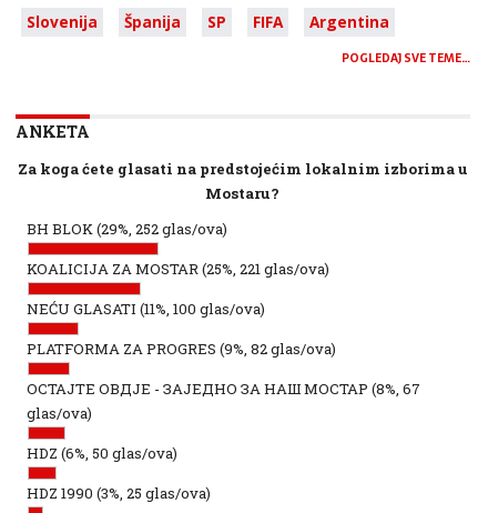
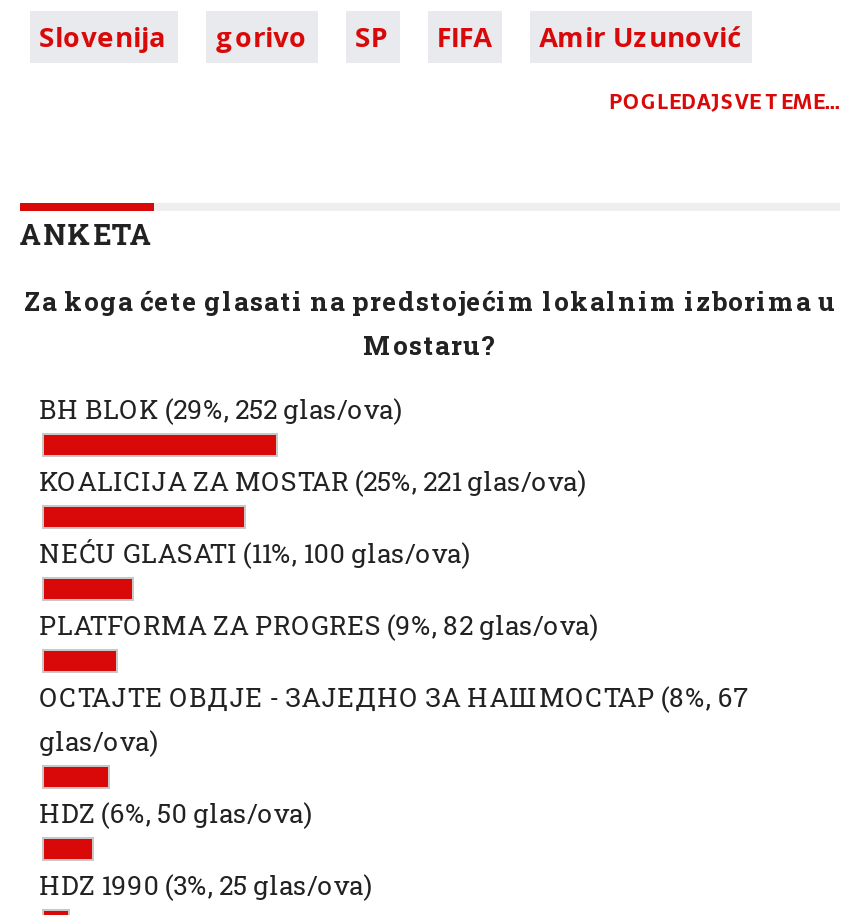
- Španija
+ gorivo

- Argentina
+ Amir Uzunović
